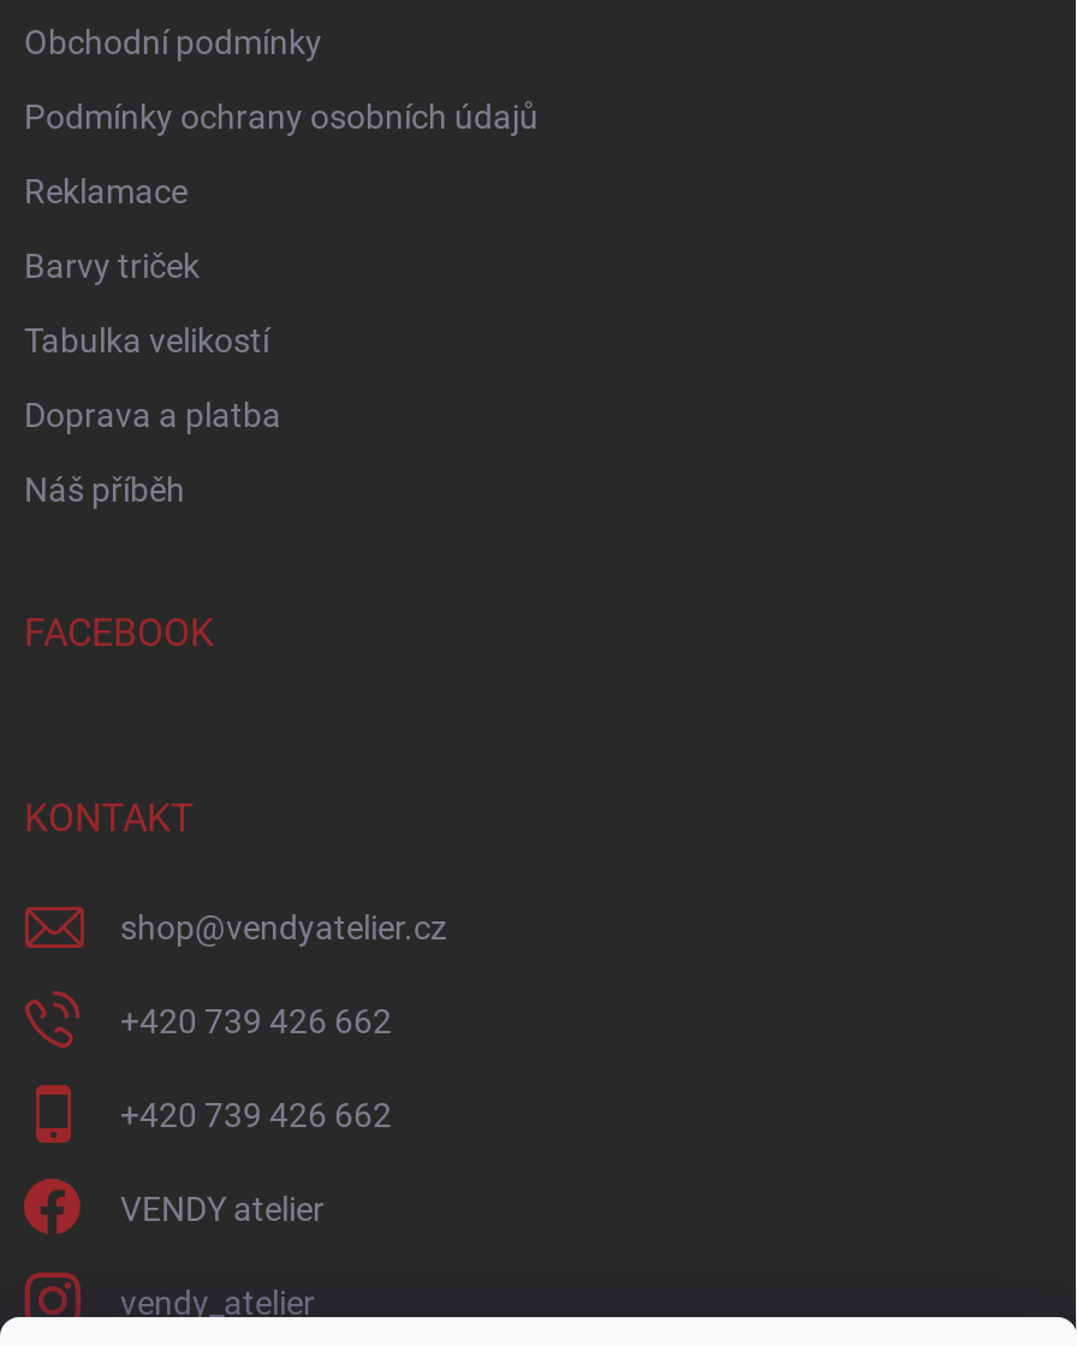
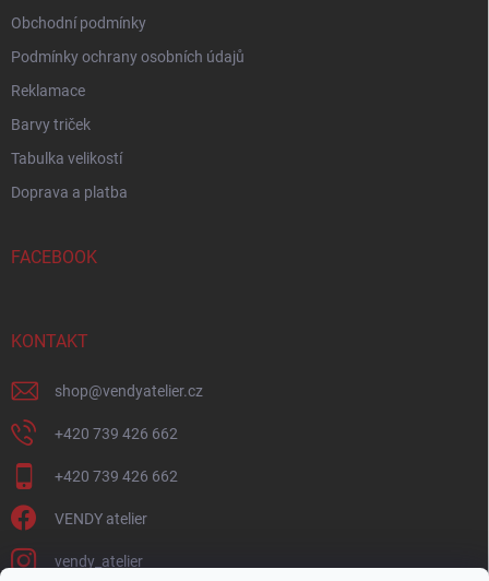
- Náš příběh
